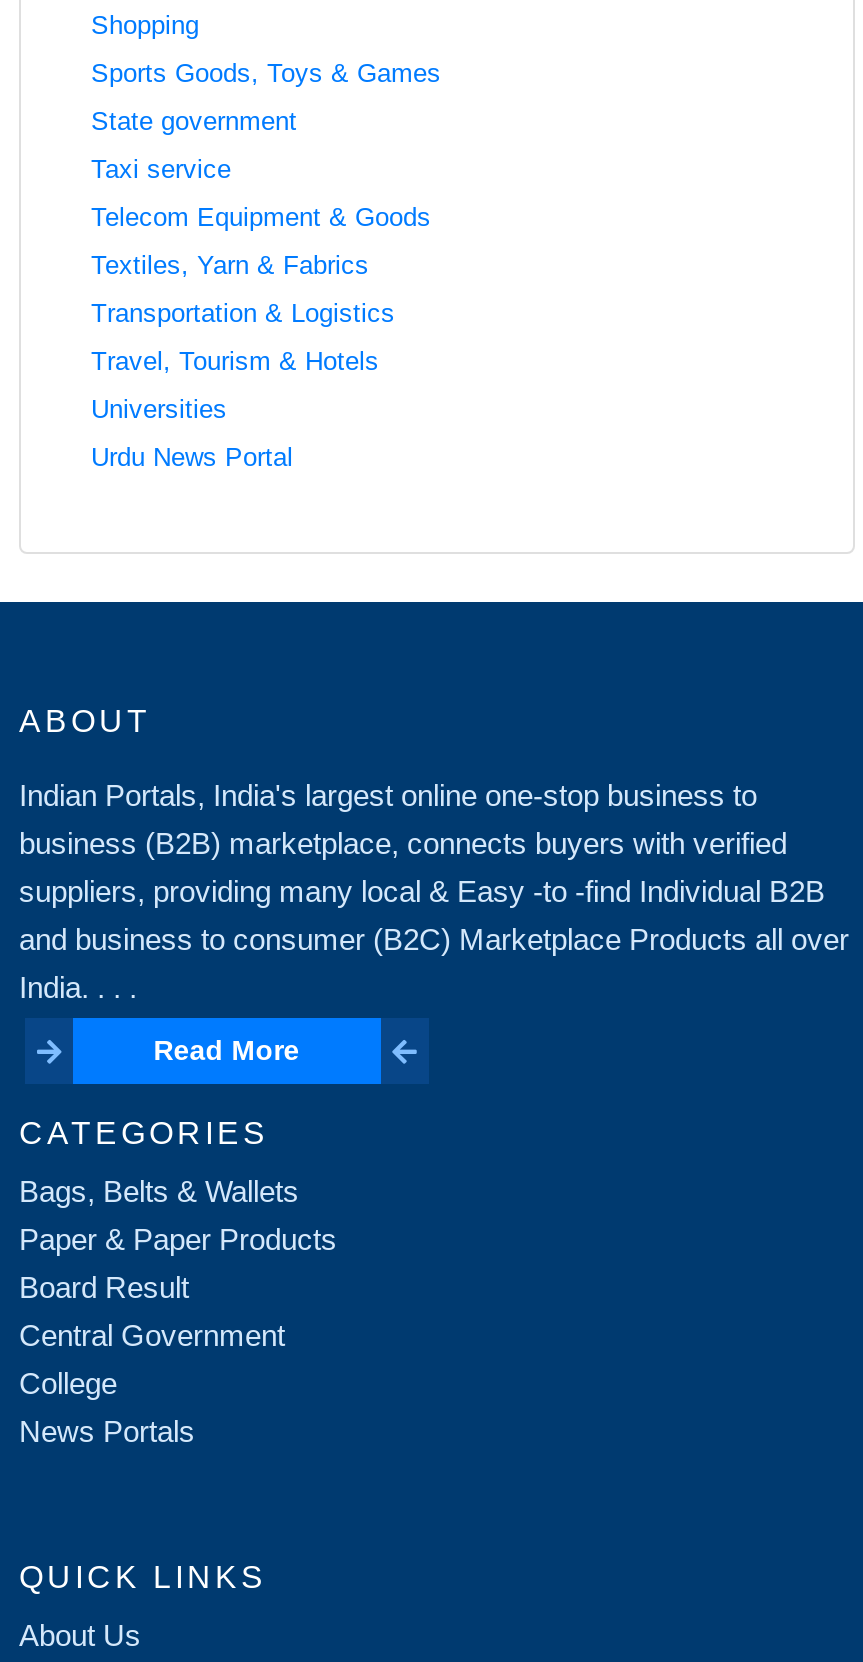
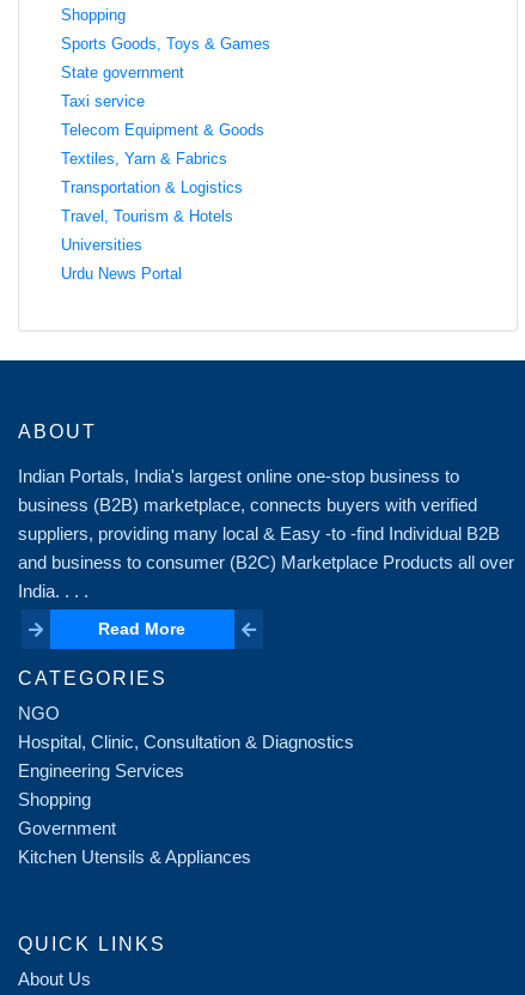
- Bags, Belts & Wallets
- Paper & Paper Products
- Board Result
- Central Government
- College
- News Portals
+ NGO
+ Hospital, Clinic, Consultation & Diagnostics
+ Engineering Services
+ Shopping
+ Government
+ Kitchen Utensils & Appliances
